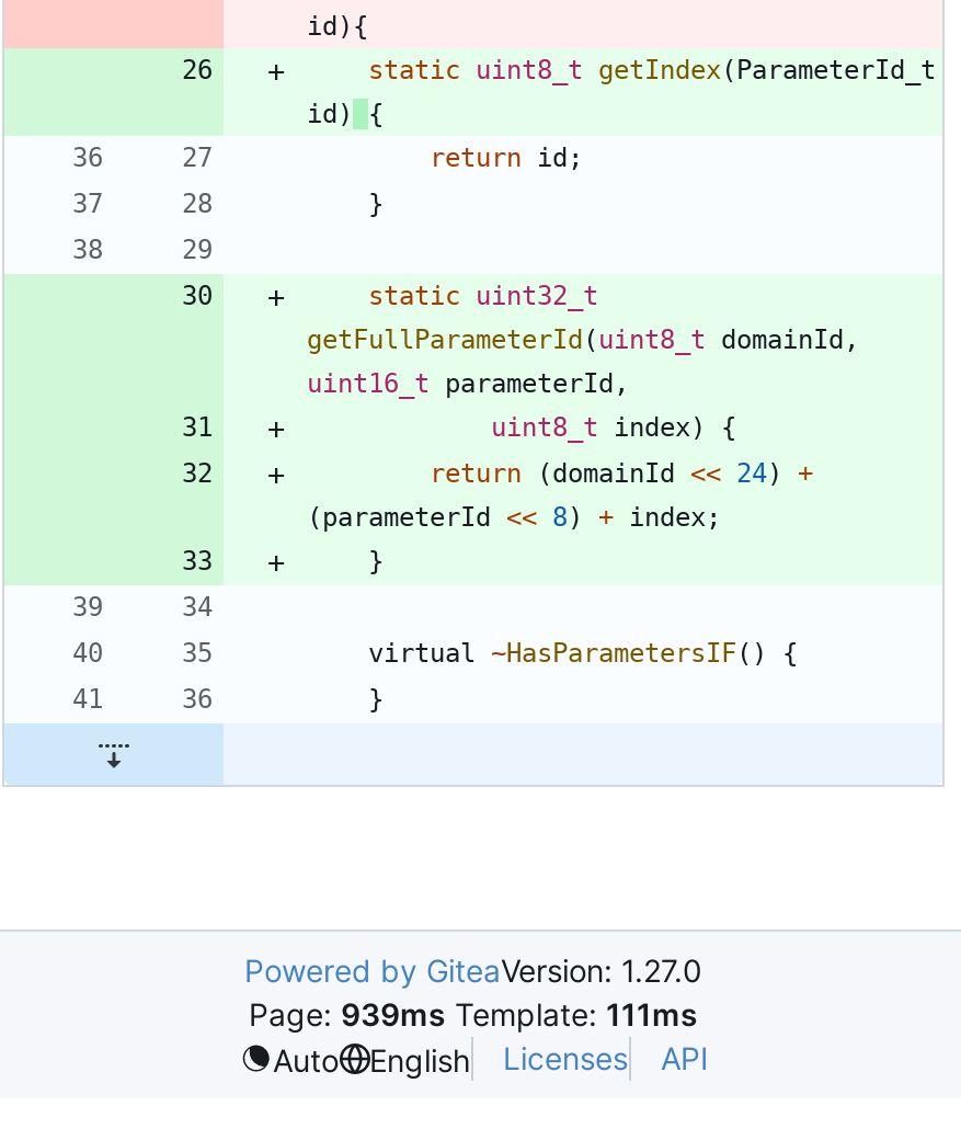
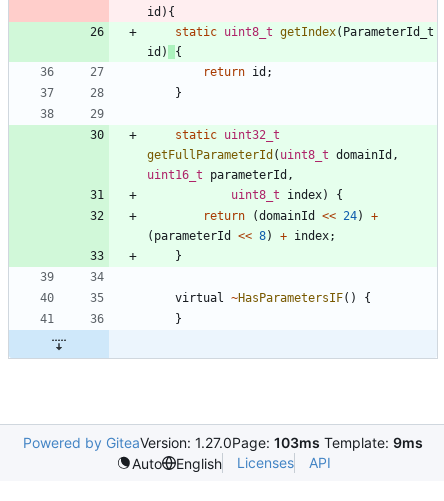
- Powered by GiteaVersion: 1.27.0
- Page: 939ms Template: 111ms
+ Powered by GiteaVersion: 1.27.0Page: 103ms Template: 9ms
